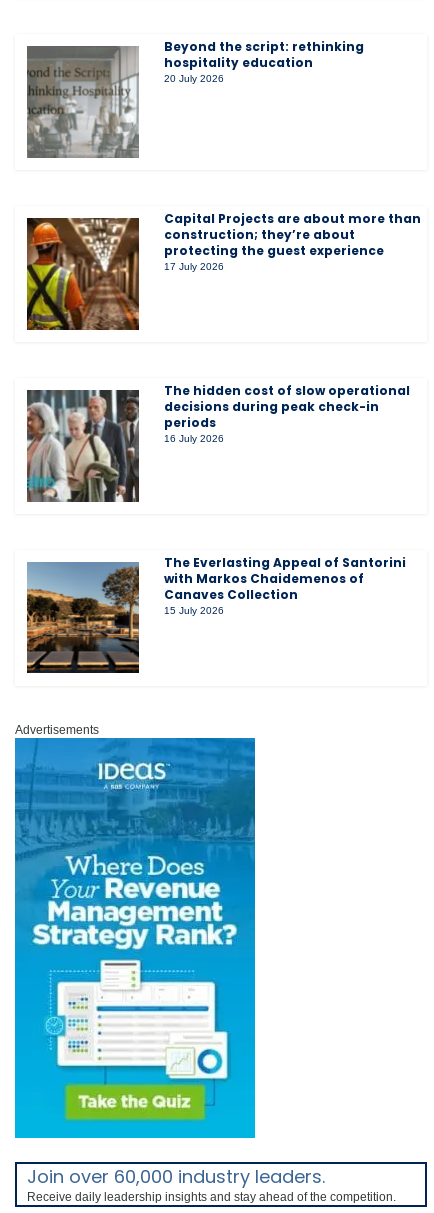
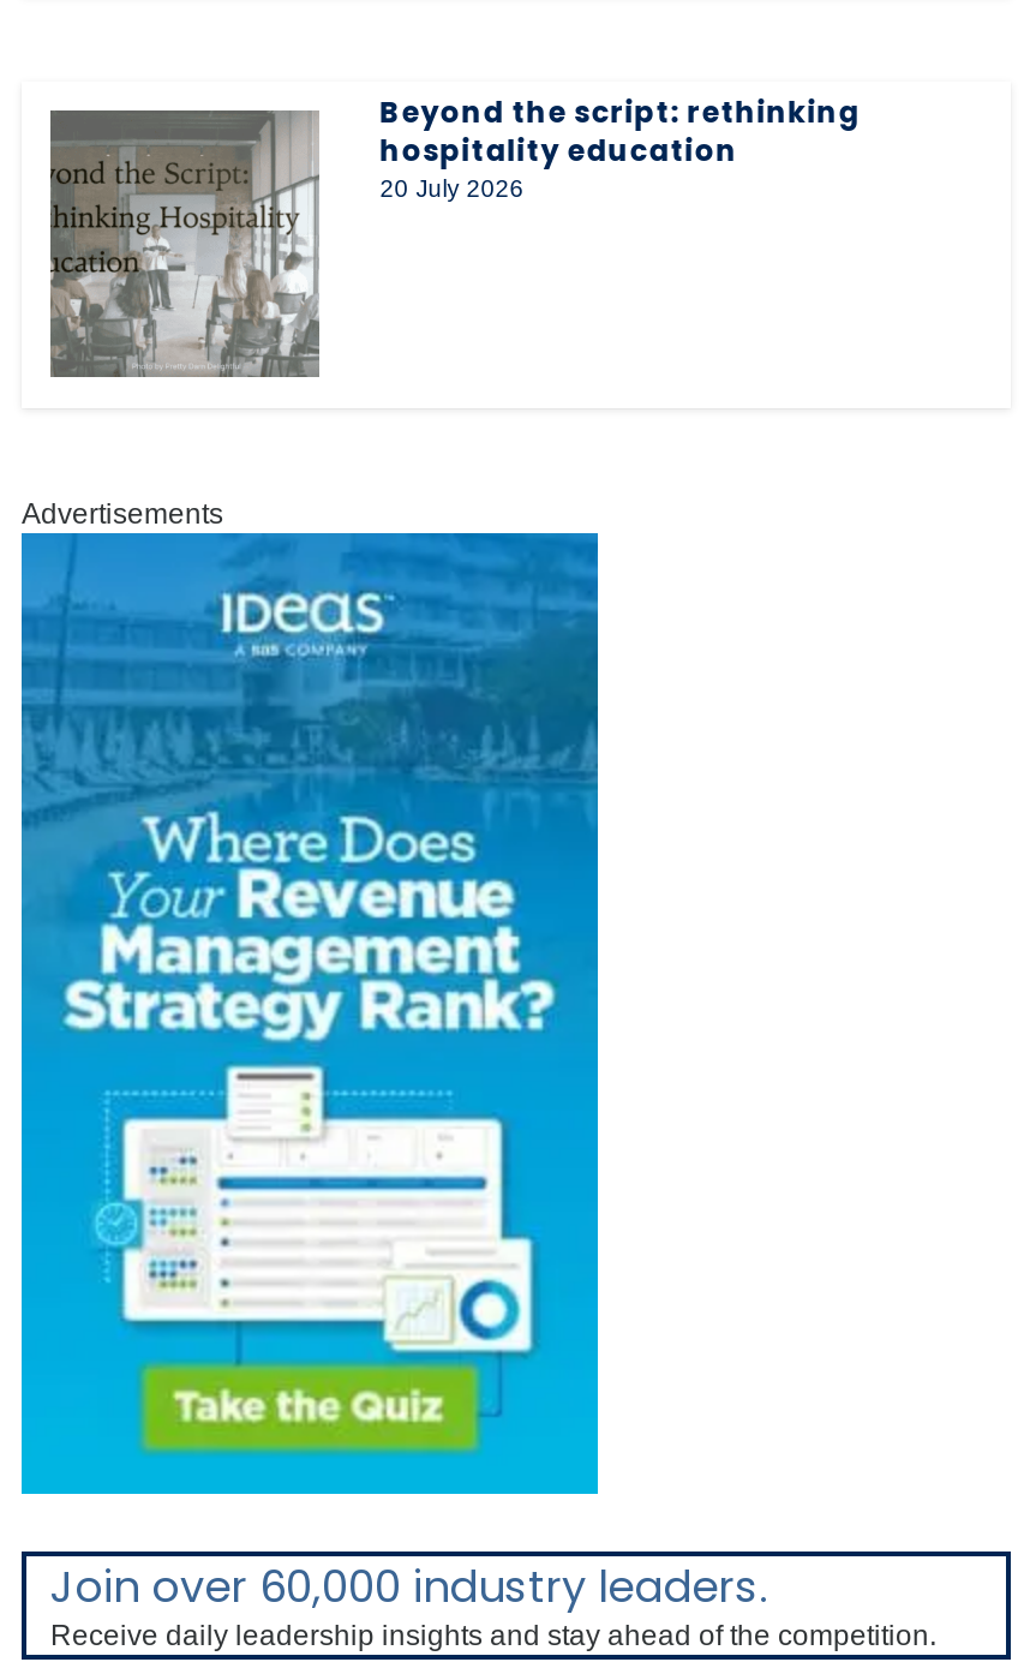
- [image]
- Capital Projects are about more than
- construction; they’re about
- protecting the guest experience
- 17 July 2026

- [image]
- The hidden cost of slow operational
- decisions during peak check-in
- periods
- 16 July 2026

- [image]
- The Everlasting Appeal of Santorini
- with Markos Chaidemenos of
- Canaves Collection
- 15 July 2026
